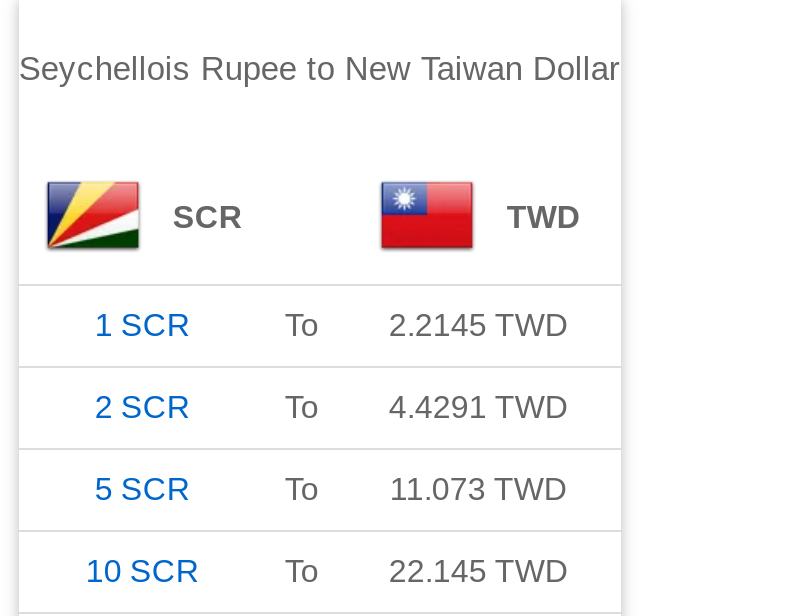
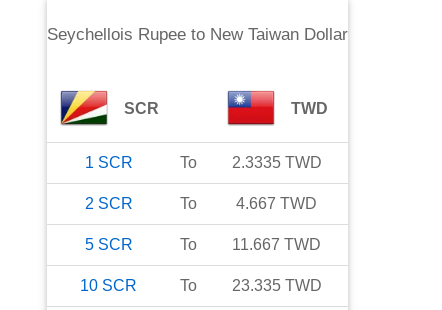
- 2.2145 TWD
+ 2.3335 TWD

- 4.4291 TWD
+ 4.667 TWD

- 11.073 TWD
+ 11.667 TWD

- 22.145 TWD
+ 23.335 TWD
